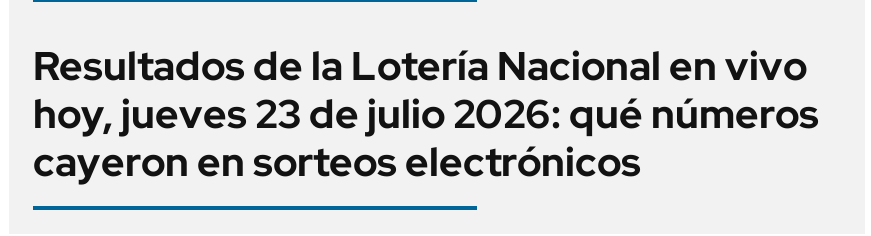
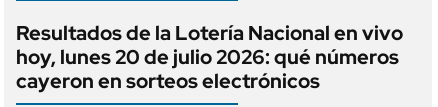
- hoy, jueves 23 de julio 2026: qué números
+ hoy, lunes 20 de julio 2026: qué números
